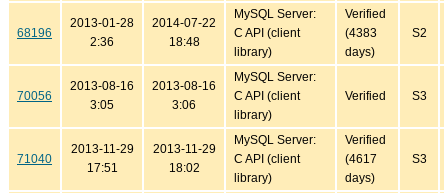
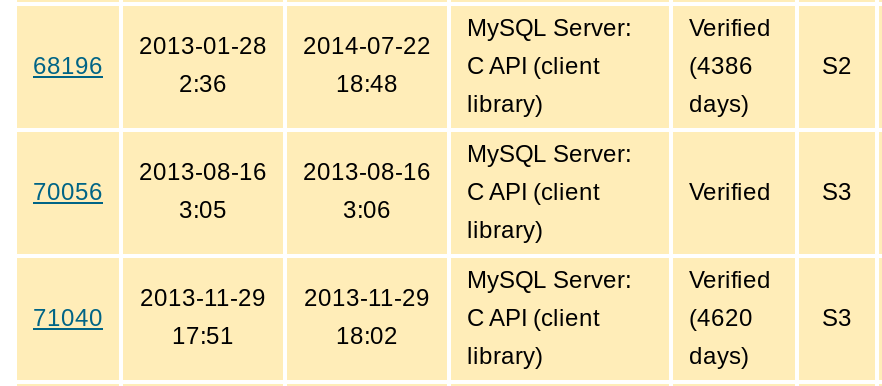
- (4383
+ (4386

- (4617
+ (4620
